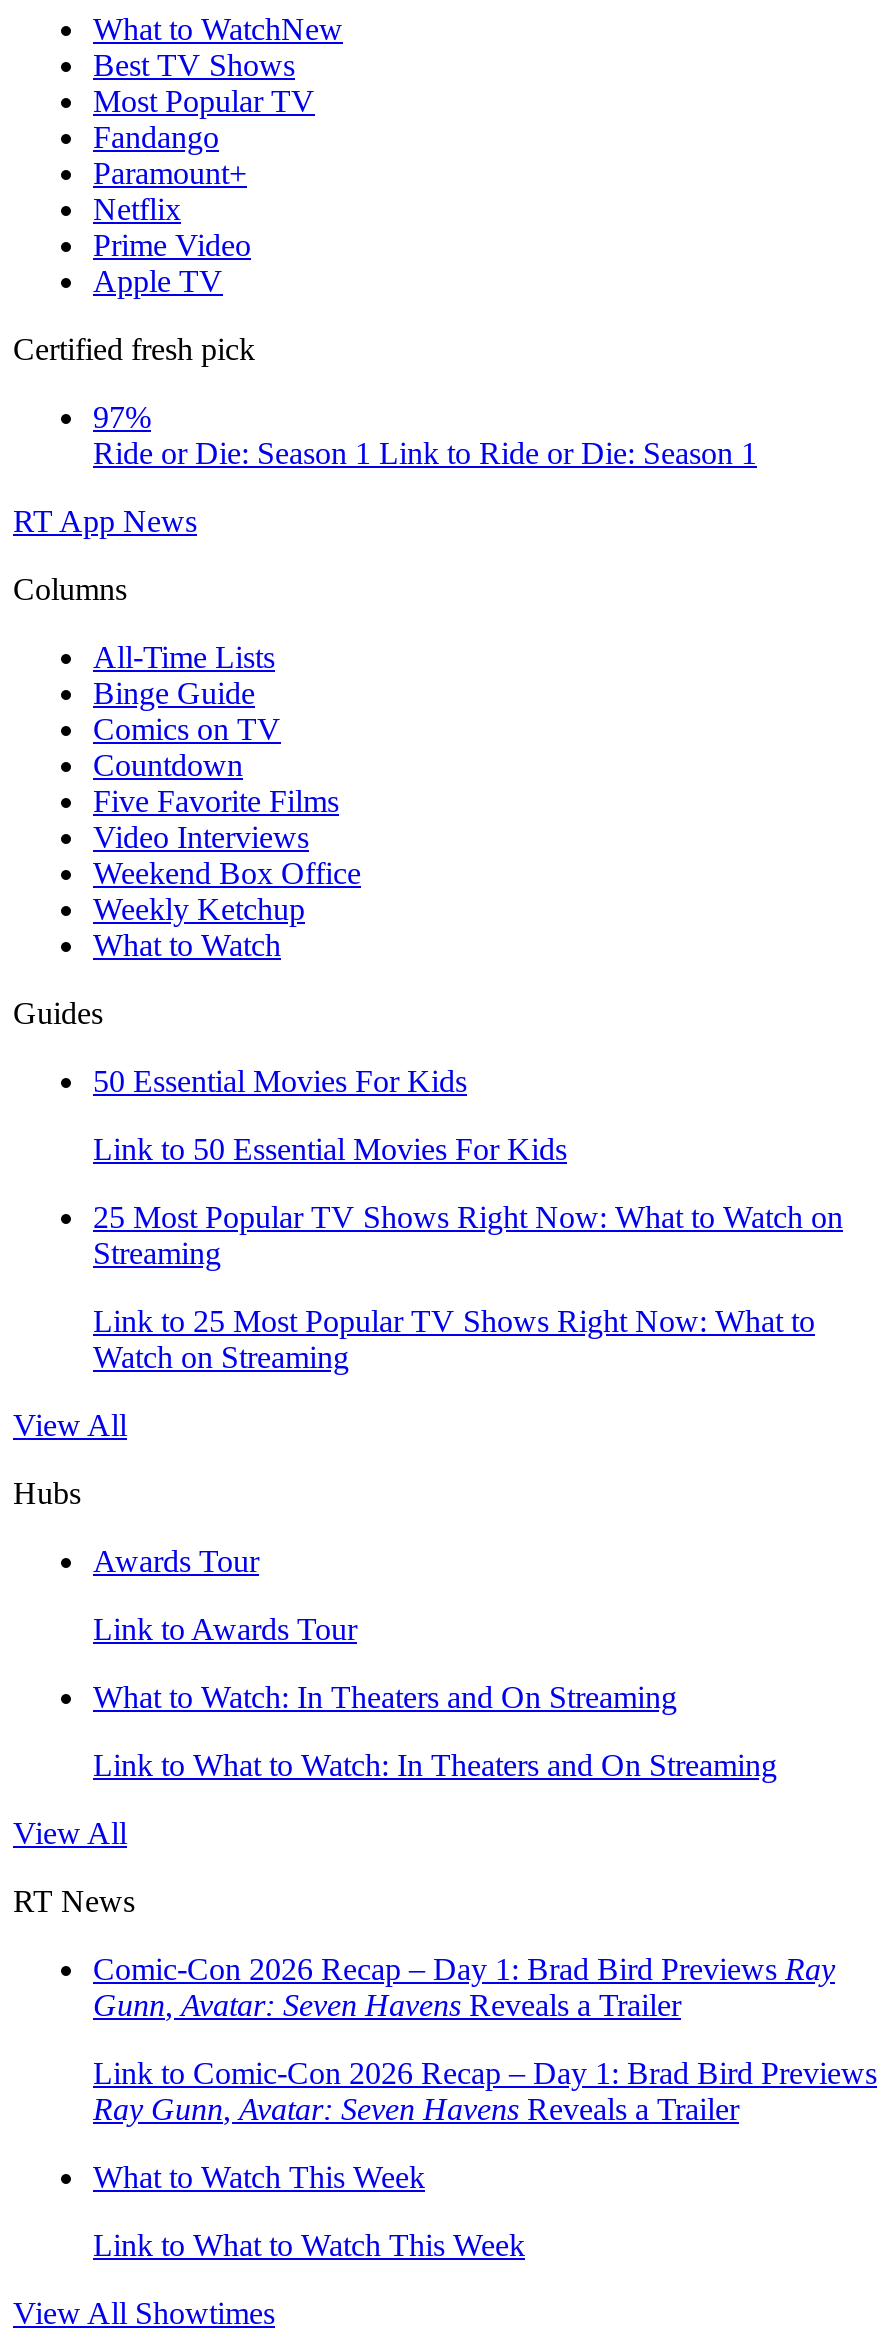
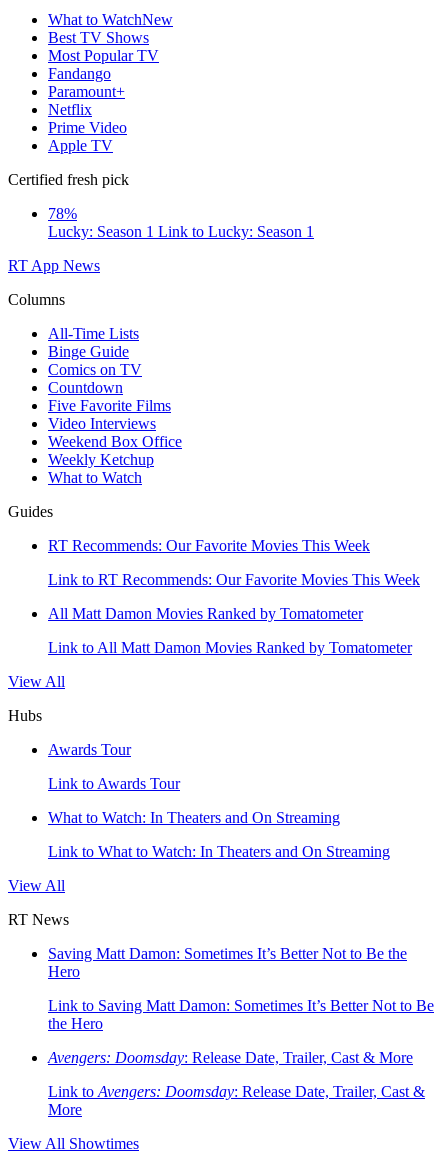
- 97%
- Ride or Die: Season 1 Link to Ride or Die: Season 1
+ 78%
+ Lucky: Season 1 Link to Lucky: Season 1

- 50 Essential Movies For Kids
+ RT Recommends: Our Favorite Movies This Week

- Link to 50 Essential Movies For Kids
+ Link to RT Recommends: Our Favorite Movies This Week

- 25 Most Popular TV Shows Right Now: What to Watch on
- Streaming
+ All Matt Damon Movies Ranked by Tomatometer

- Link to 25 Most Popular TV Shows Right Now: What to
- Watch on Streaming
+ Link to All Matt Damon Movies Ranked by Tomatometer

moved up: View All | Hubs | Awards Tour | Link to Awards Tour | What to Watch: In Theaters and On Streaming | Link to What to Watch: In Theaters and On Streaming | View All | RT News

- Comic-Con 2026 Recap – Day 1: Brad Bird Previews Ray
- Gunn, Avatar: Seven Havens Reveals a Trailer
+ Saving Matt Damon: Sometimes It’s Better Not to Be the
+ Hero

- Link to Comic-Con 2026 Recap – Day 1: Brad Bird Previews
- Ray Gunn, Avatar: Seven Havens Reveals a Trailer
+ Link to Saving Matt Damon: Sometimes It’s Better Not to Be
+ the Hero

- What to Watch This Week
+ Avengers: Doomsday: Release Date, Trailer, Cast & More

- Link to What to Watch This Week
+ Link to Avengers: Doomsday: Release Date, Trailer, Cast &
+ More
